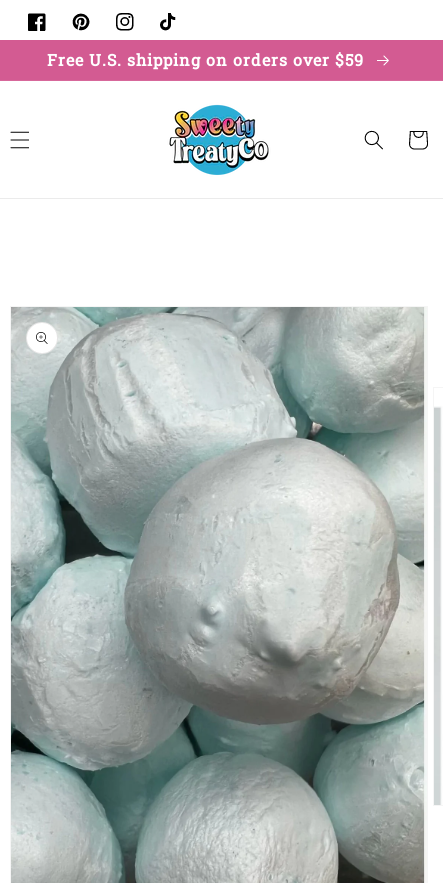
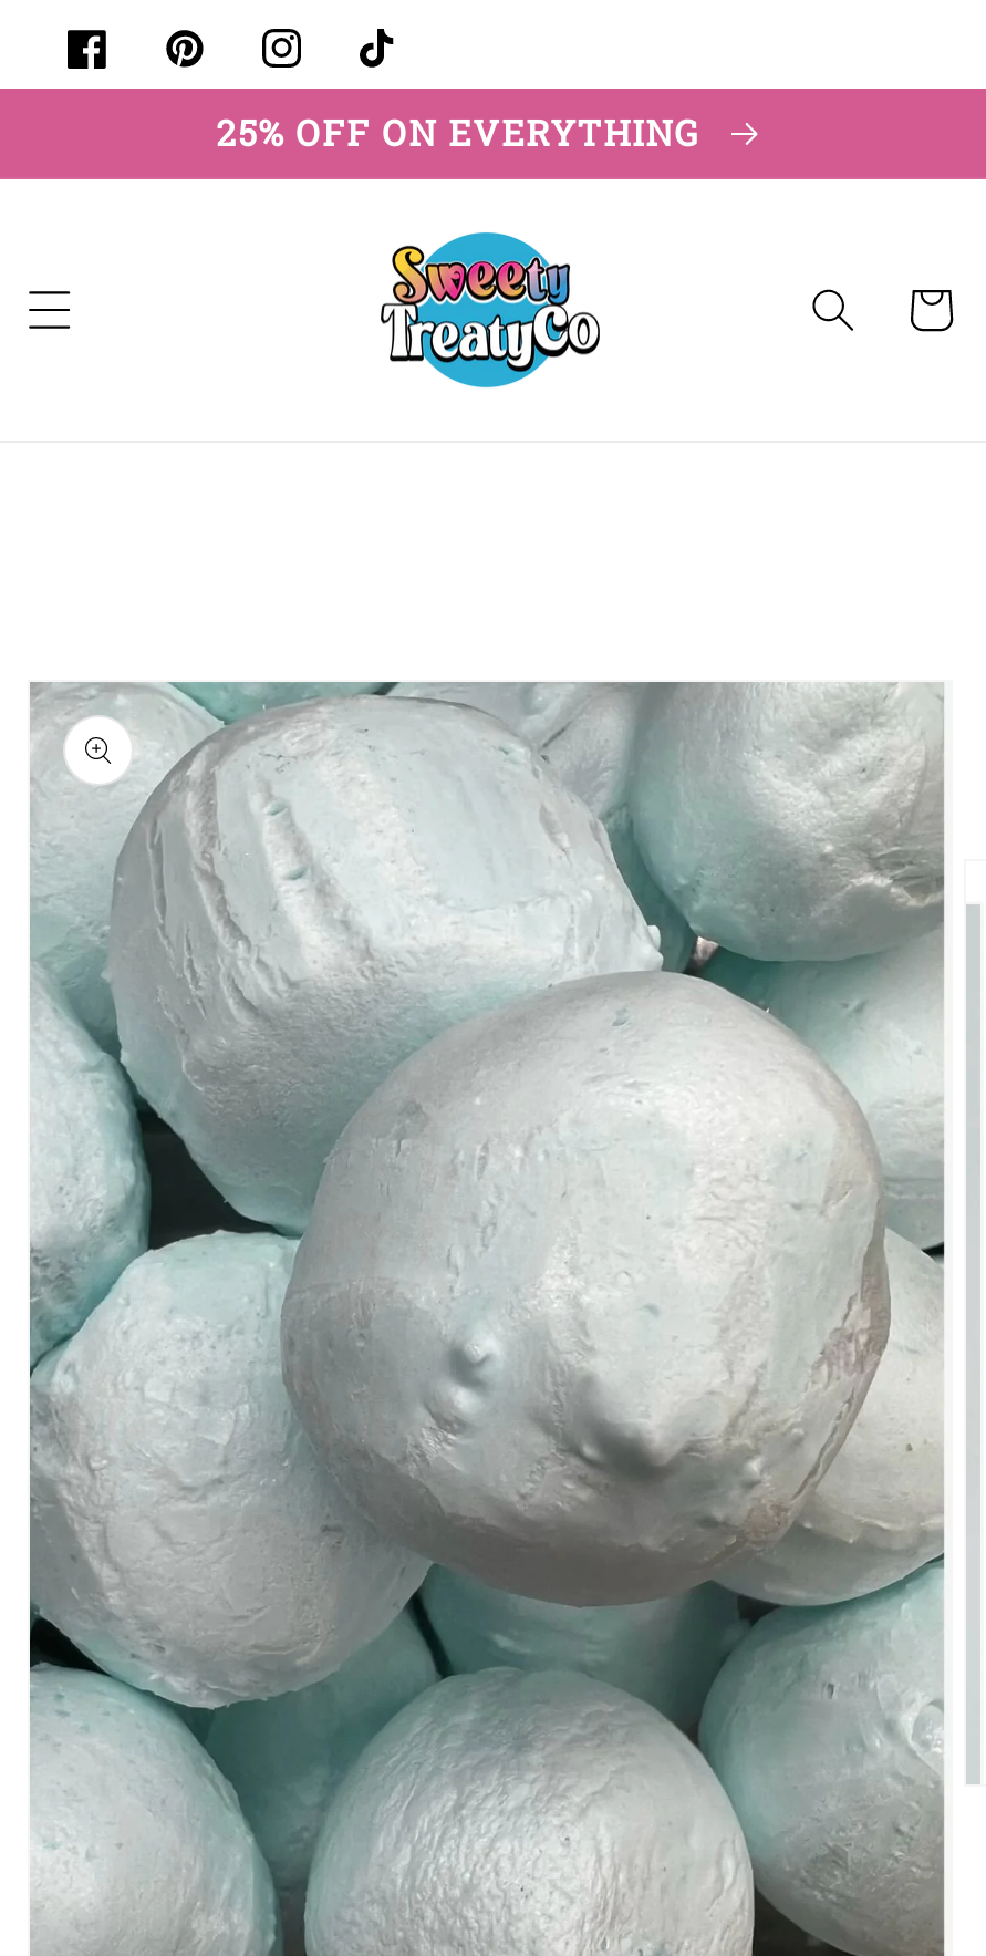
- Free U.S. shipping on orders over $59
+ 25% OFF ON EVERYTHING
